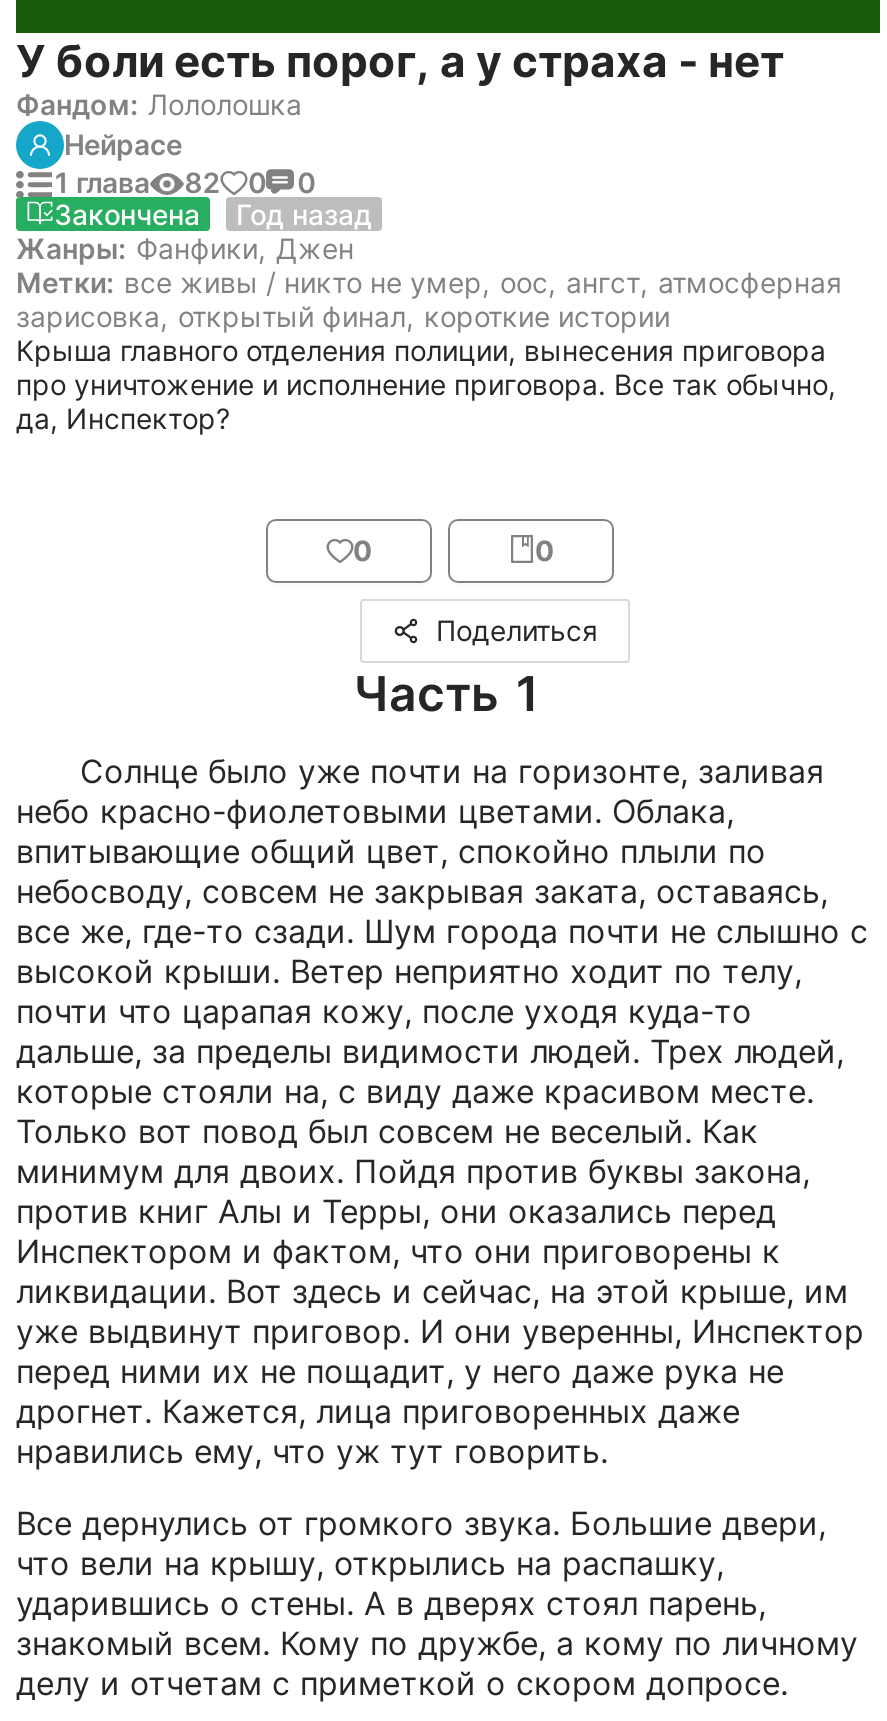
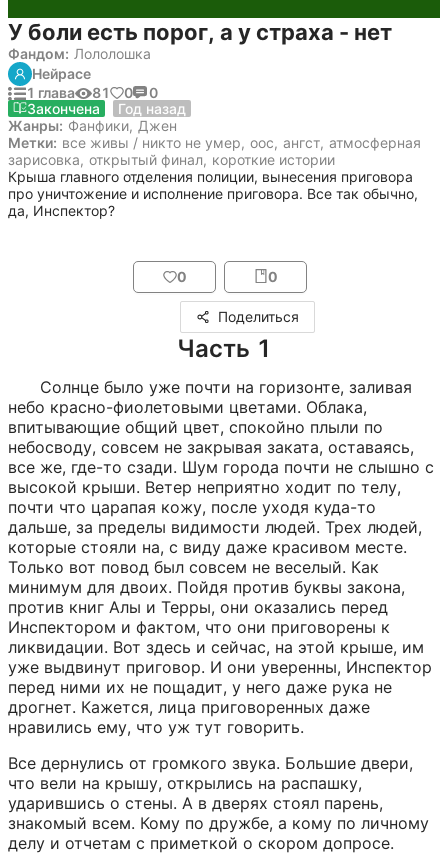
- 1 глава 82 0 0
+ 1 глава 81 0 0
